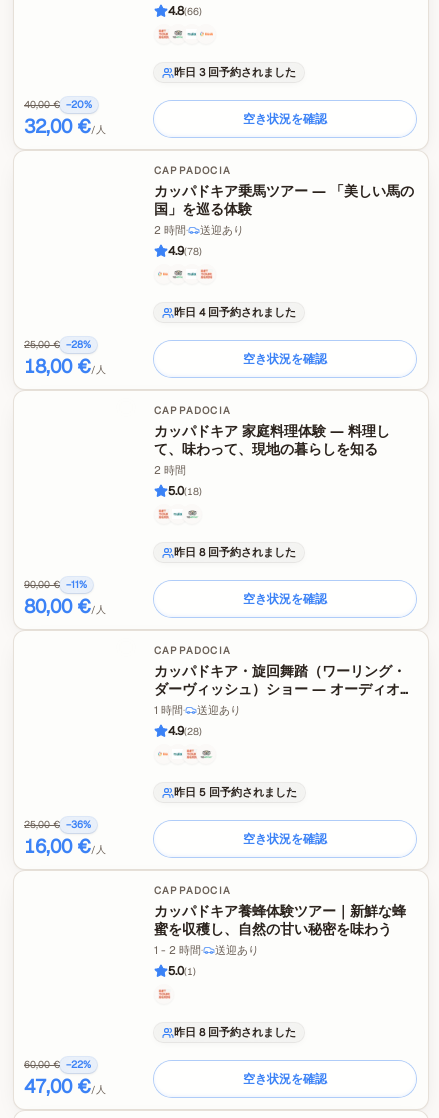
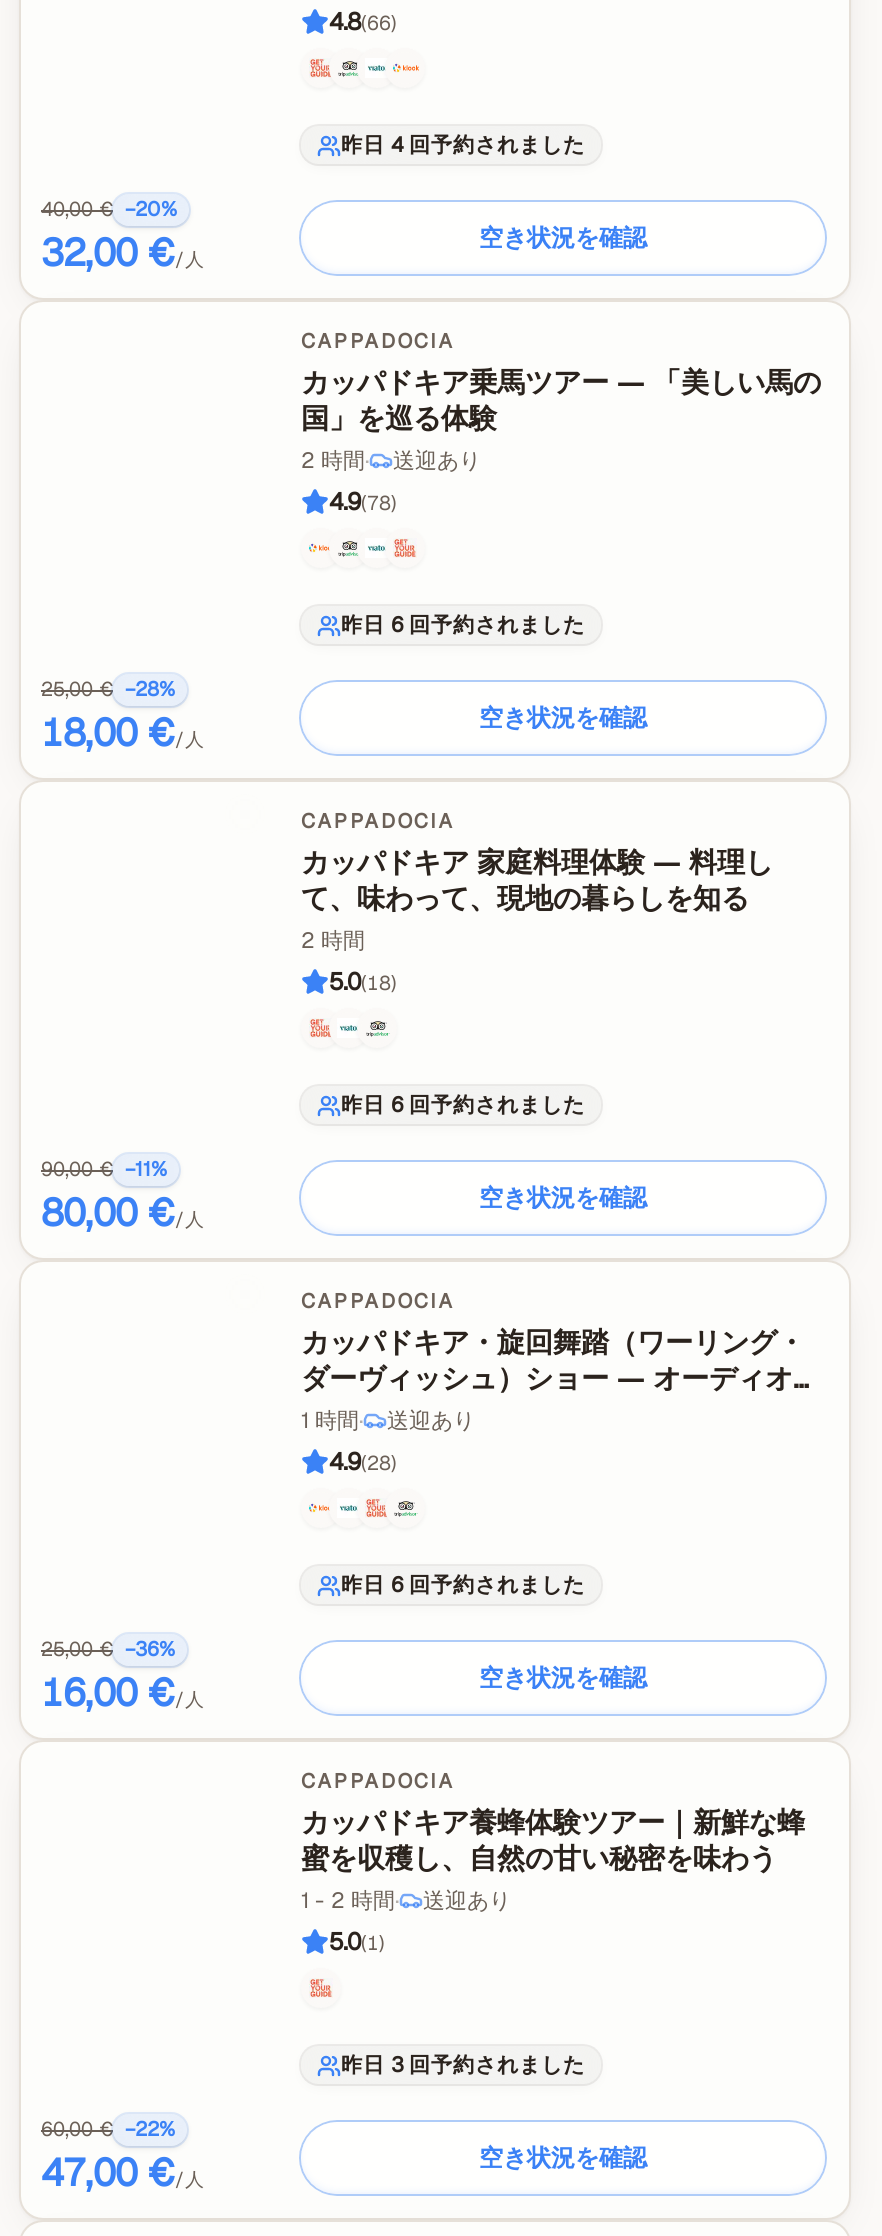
moved down: 昨日 3 回予約されました

+ 昨日 6 回予約されました

moved up: 昨日 4 回予約されました

- 昨日 8 回予約されました
+ 昨日 6 回予約されました

- 昨日 5 回予約されました
+ 昨日 6 回予約されました

- 昨日 8 回予約されました
